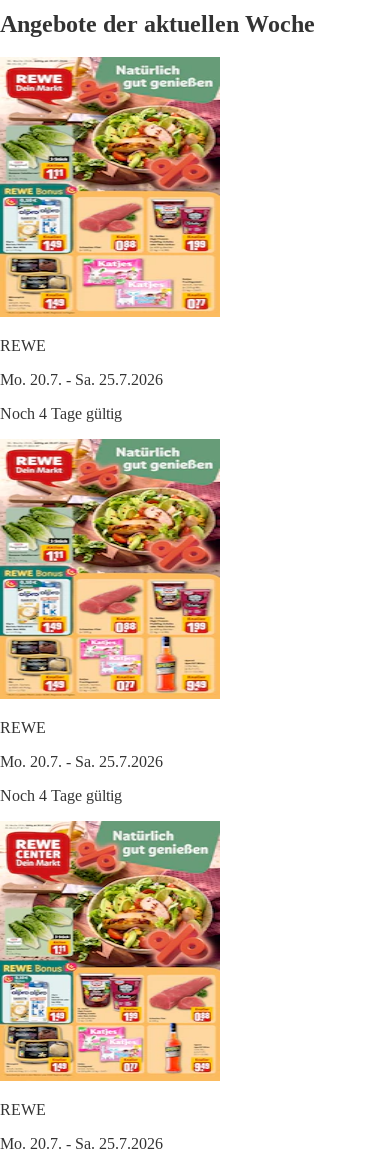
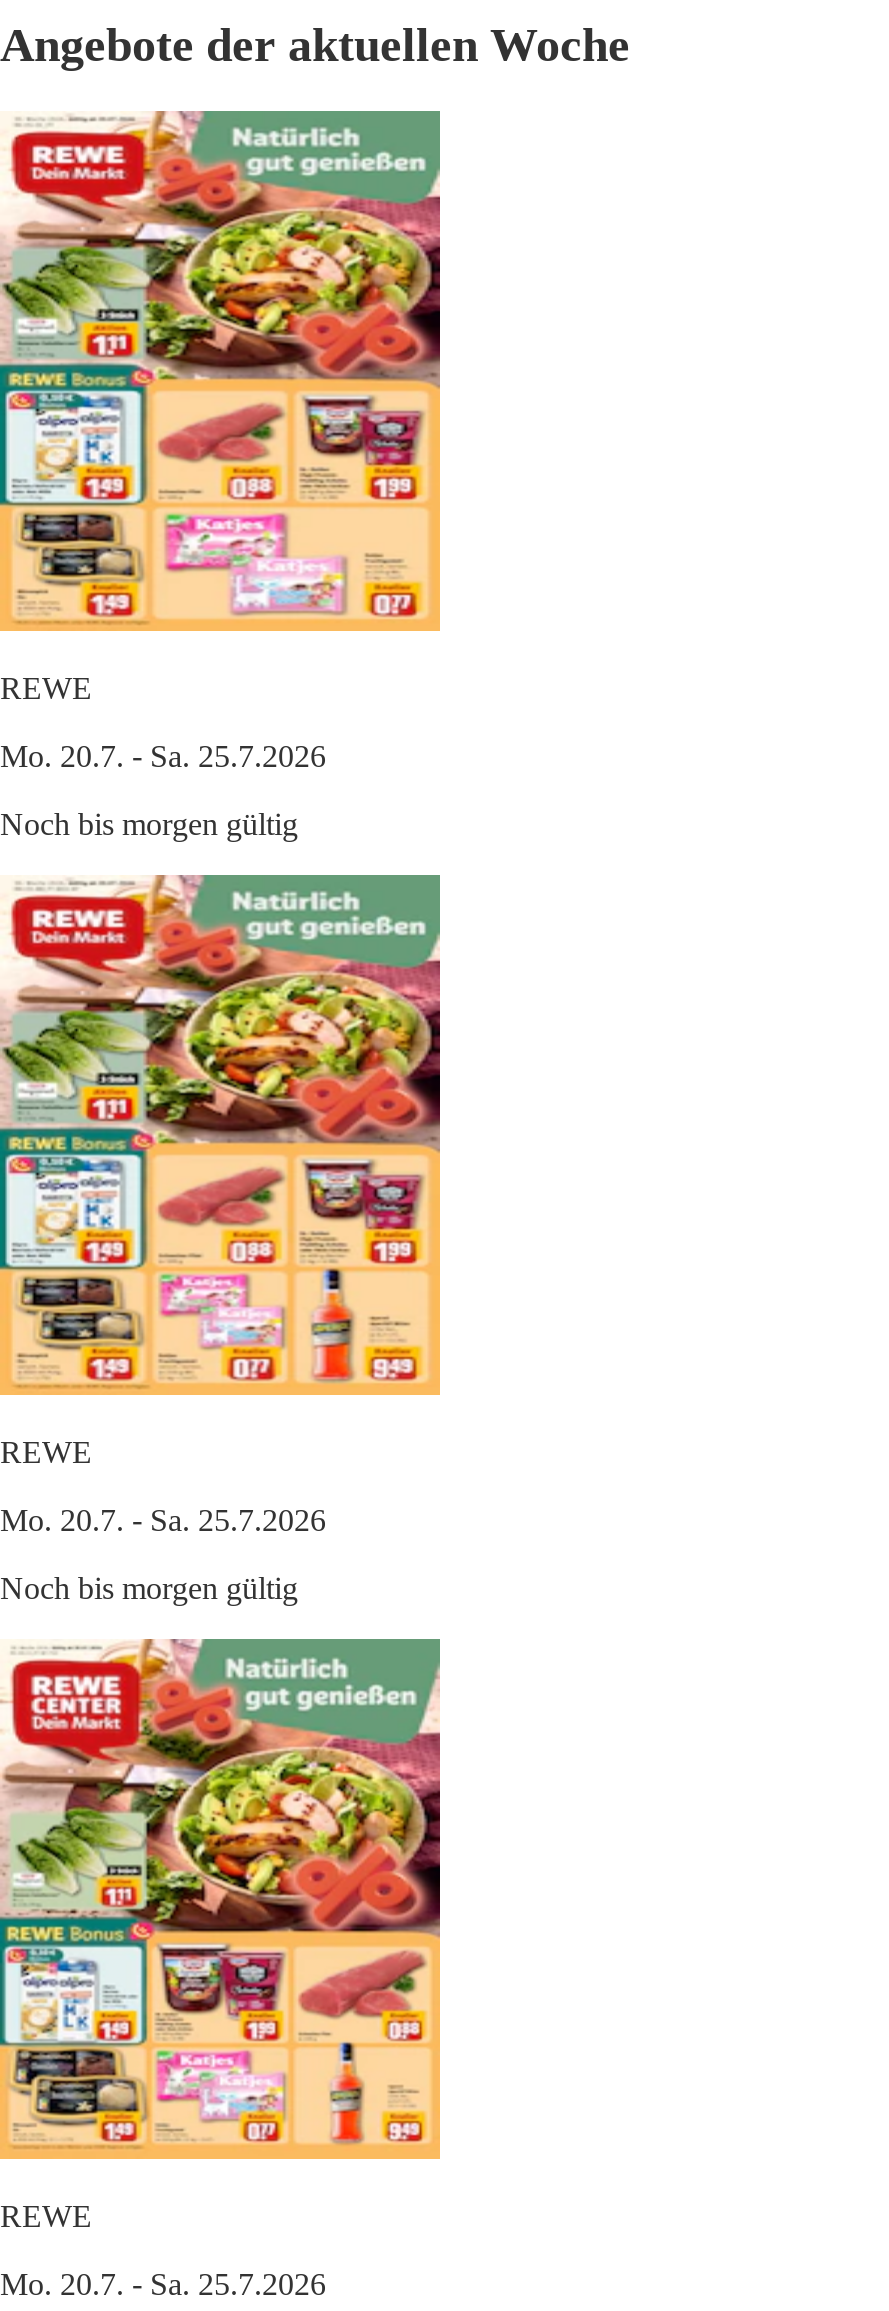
- Noch 4 Tage gültig
+ Noch bis morgen gültig

- Noch 4 Tage gültig
+ Noch bis morgen gültig
